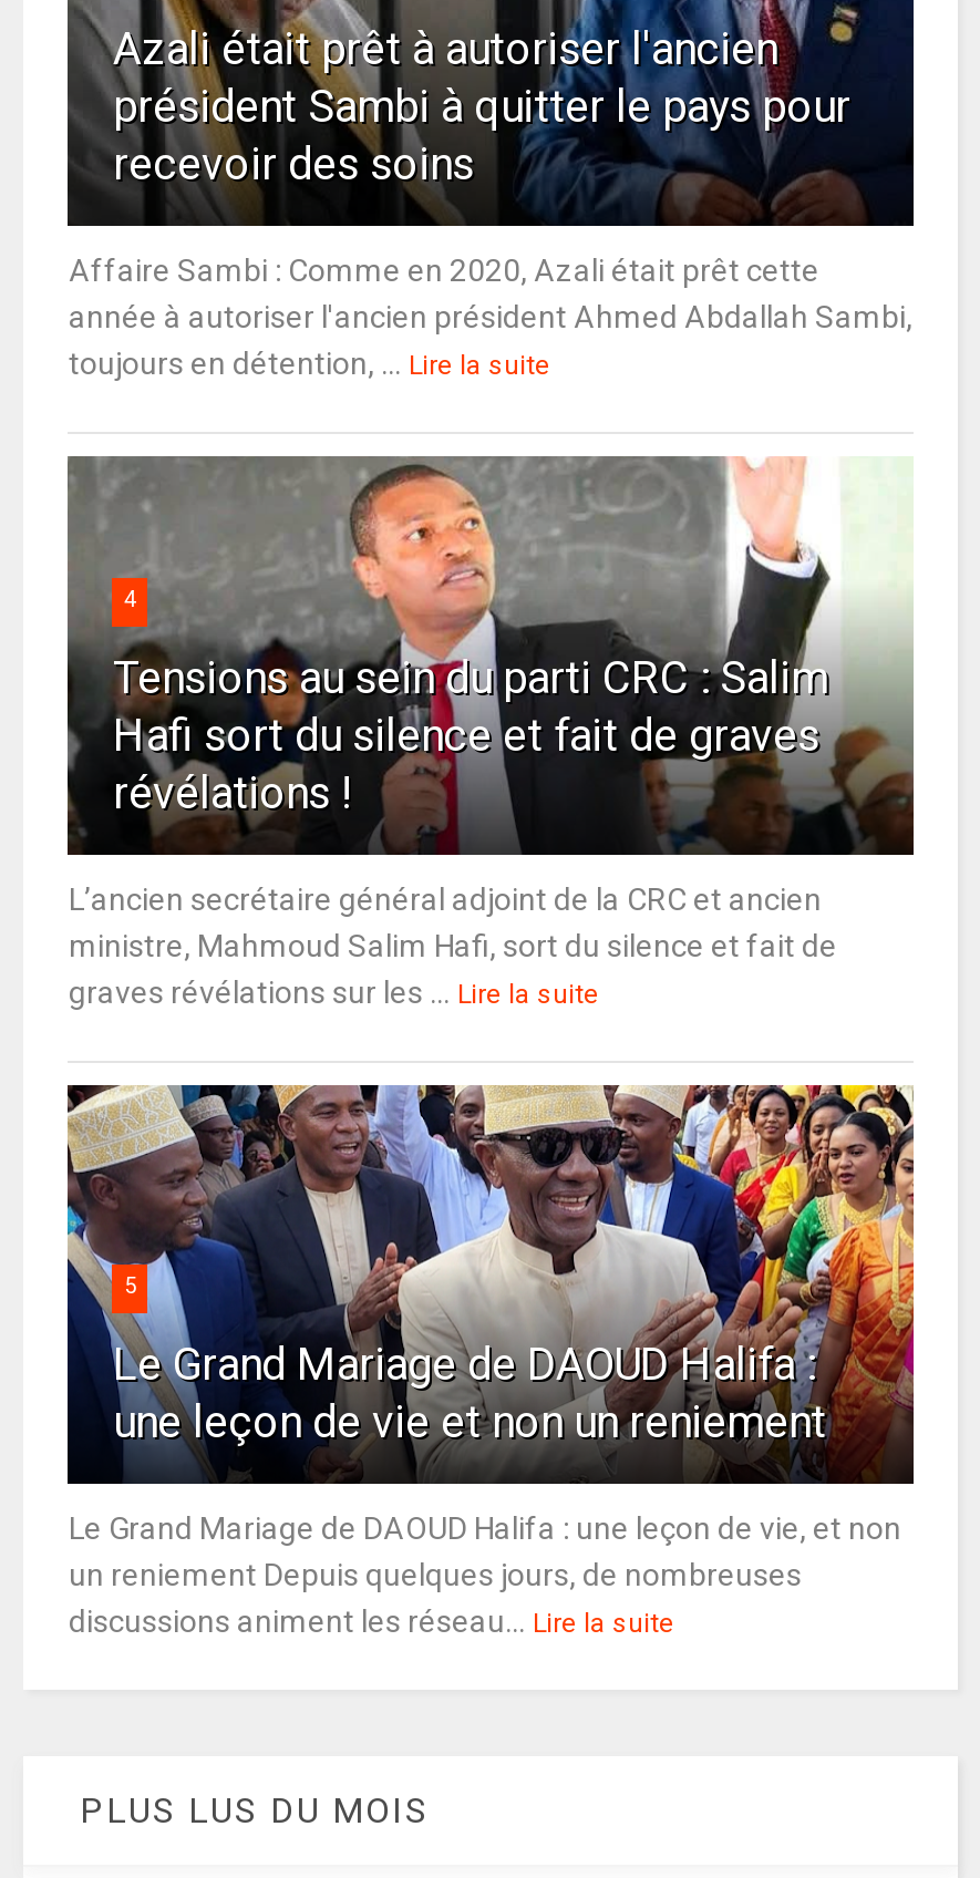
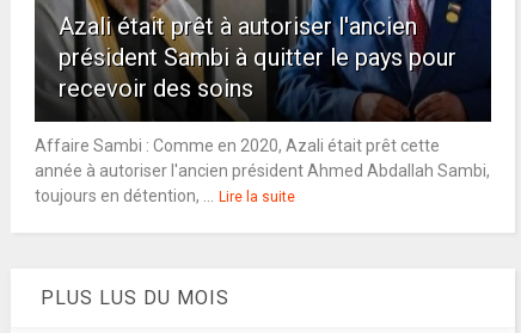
- [image]
- 4
- Tensions au sein du parti CRC : Salim
- Hafi sort du silence et fait de graves
- révélations !
- L’ancien secrétaire général adjoint de la CRC et ancien
- ministre, Mahmoud Salim Hafi, sort du silence et fait de
- graves révélations sur les ... Lire la suite

- [image]
- 5
- Le Grand Mariage de DAOUD Halifa :
- une leçon de vie et non un reniement
- Le Grand Mariage de DAOUD Halifa : une leçon de vie, et non
- un reniement Depuis quelques jours, de nombreuses
- discussions animent les réseau... Lire la suite
